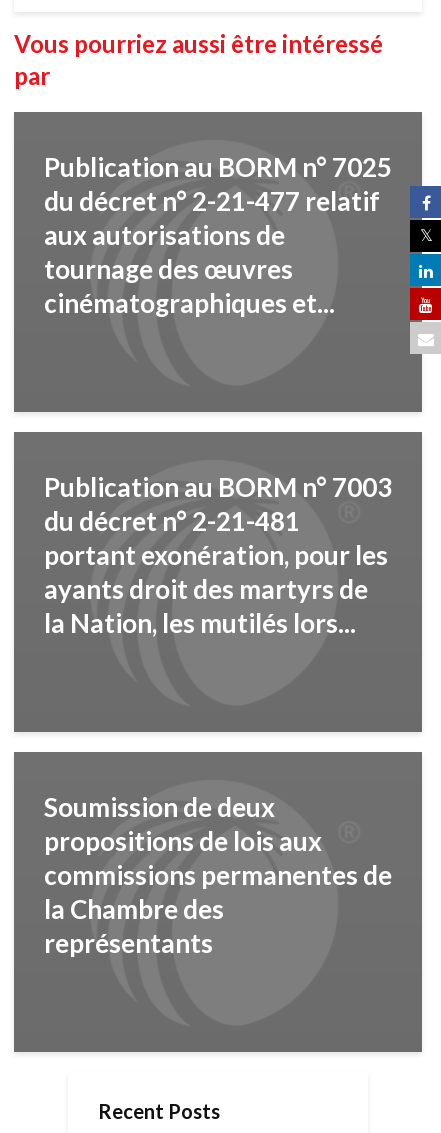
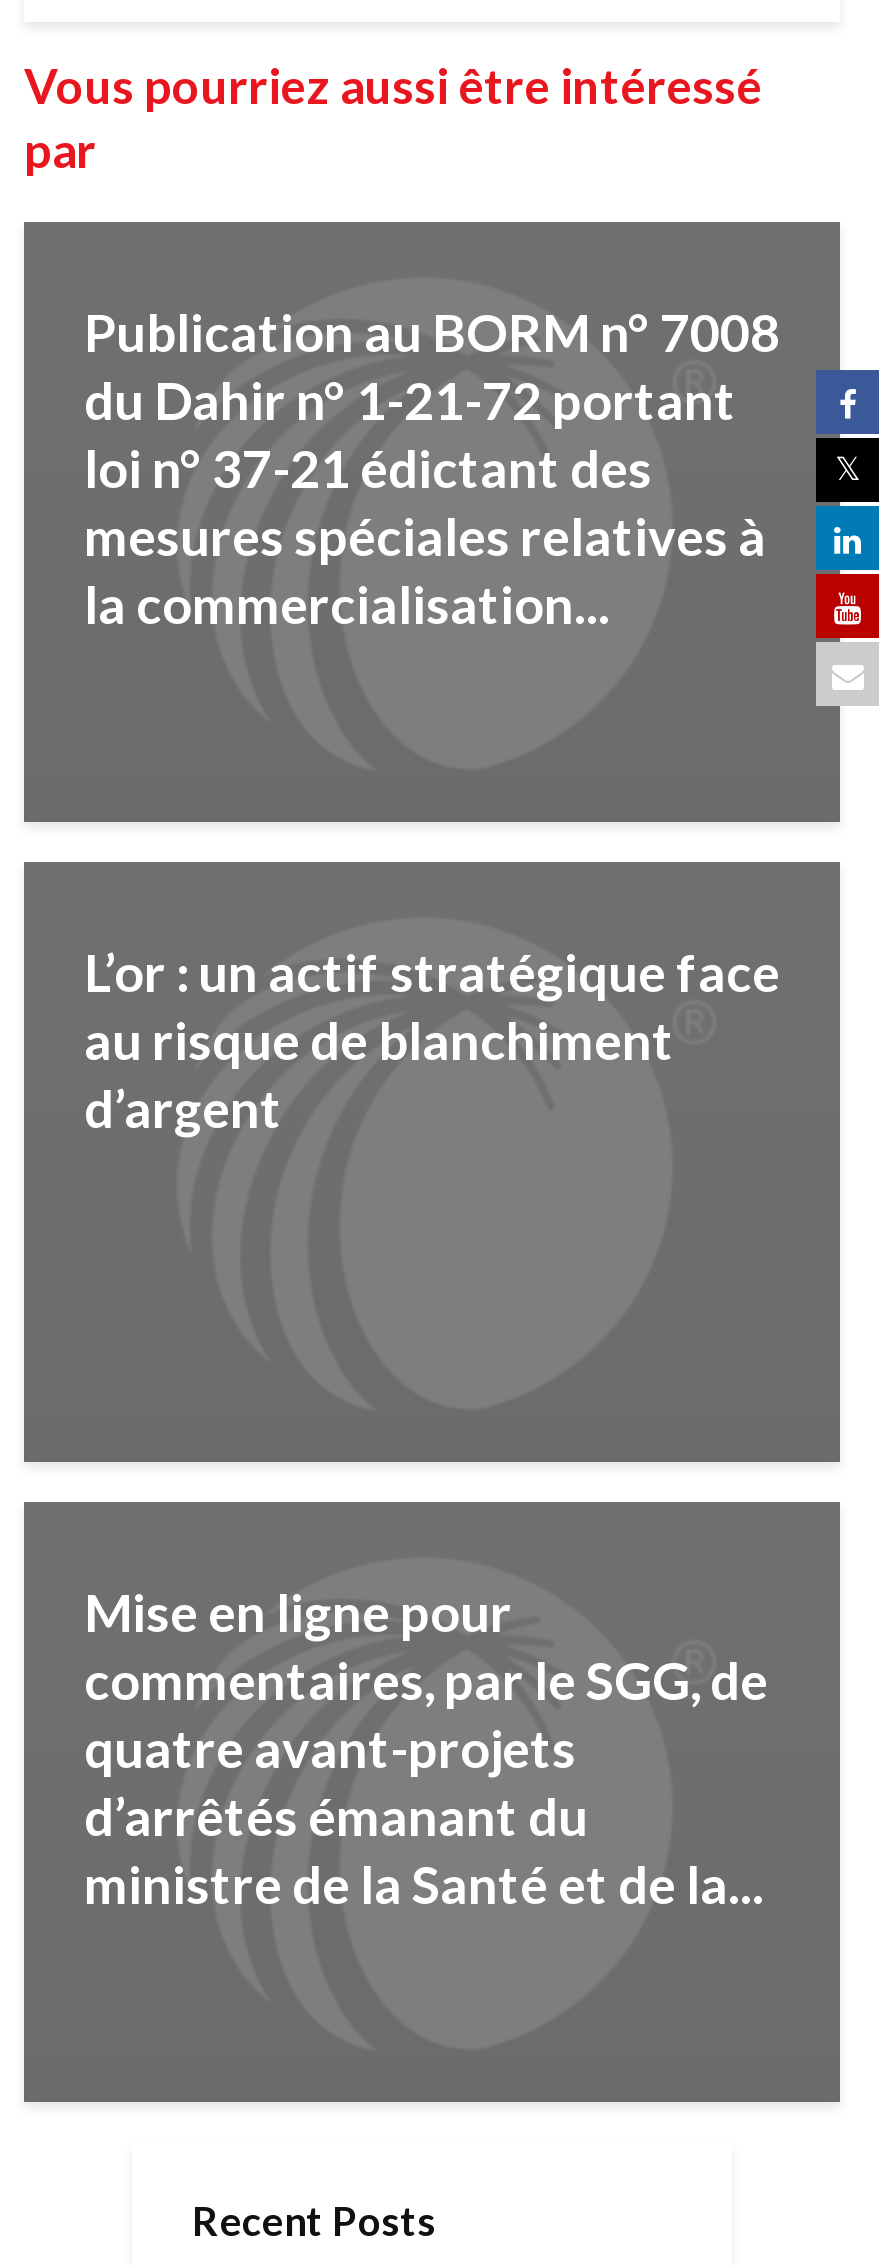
- Publication au BORM n° 7025
- du décret n° 2-21-477 relatif
- aux autorisations de
- tournage des œuvres
- cinématographiques et...
+ Publication au BORM n° 7008
+ du Dahir n° 1-21-72 portant
+ loi n° 37-21 édictant des
+ mesures spéciales relatives à
+ la commercialisation...

- Publication au BORM n° 7003
- du décret n° 2-21-481
- portant exonération, pour les
- ayants droit des martyrs de
- la Nation, les mutilés lors...
+ L’or : un actif stratégique face
+ au risque de blanchiment
+ d’argent

- Soumission de deux
- propositions de lois aux
- commissions permanentes de
- la Chambre des
- représentants
+ Mise en ligne pour
+ commentaires, par le SGG, de
+ quatre avant-projets
+ d’arrêtés émanant du
+ ministre de la Santé et de la...
